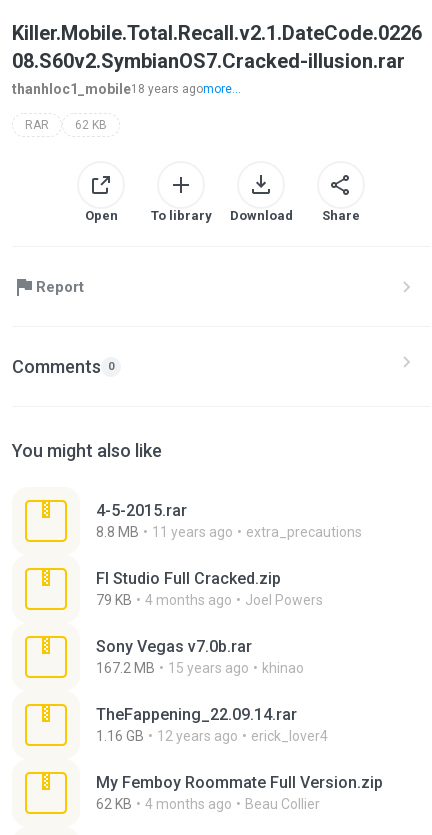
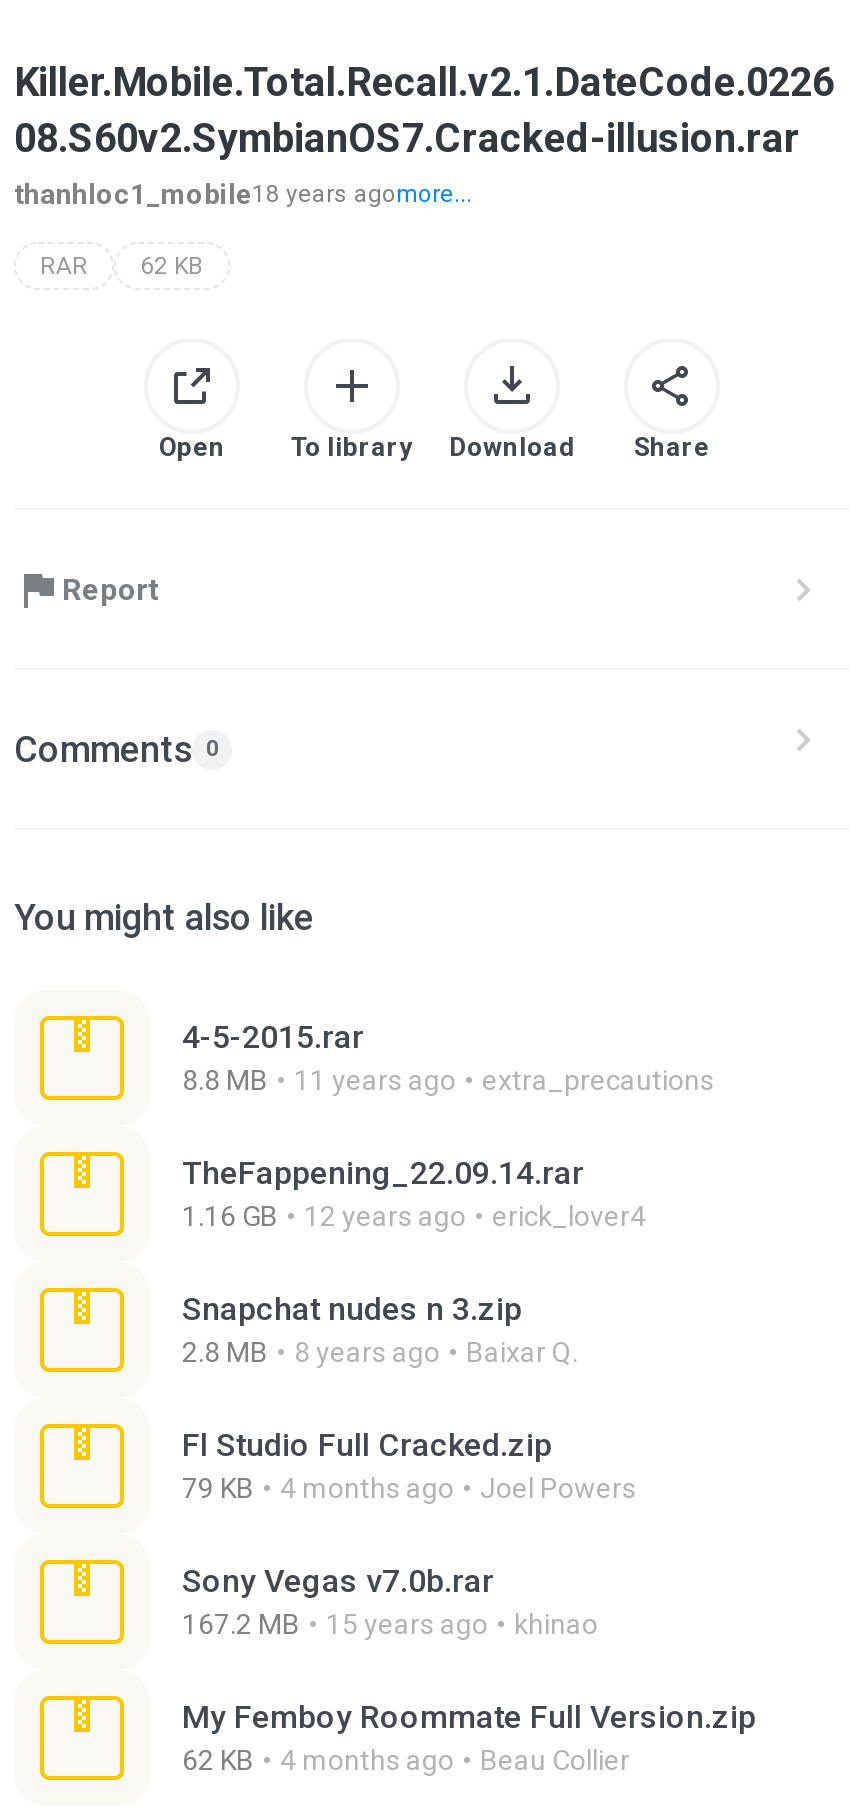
+ Snapchat nudes n 3.zip
+ 2.8 MB
+ 8 years ago
+ Baixar Q.

moved down: Fl Studio Full Cracked.zip | 79 KB | 4 months ago | Joel Powers | Sony Vegas v7.0b.rar | 167.2 MB | 15 years ago | khinao

moved up: TheFappening_22.09.14.rar | 1.16 GB | 12 years ago | erick_lover4
